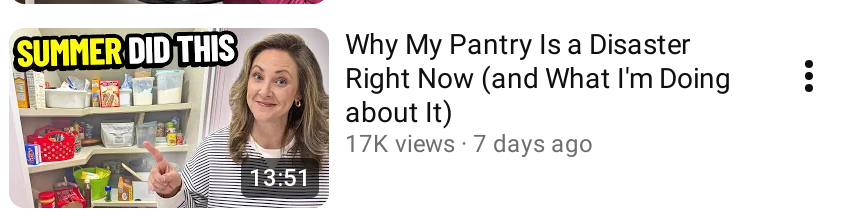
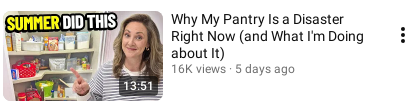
- 17K views
+ 16K views

- 7 days ago
+ 5 days ago
